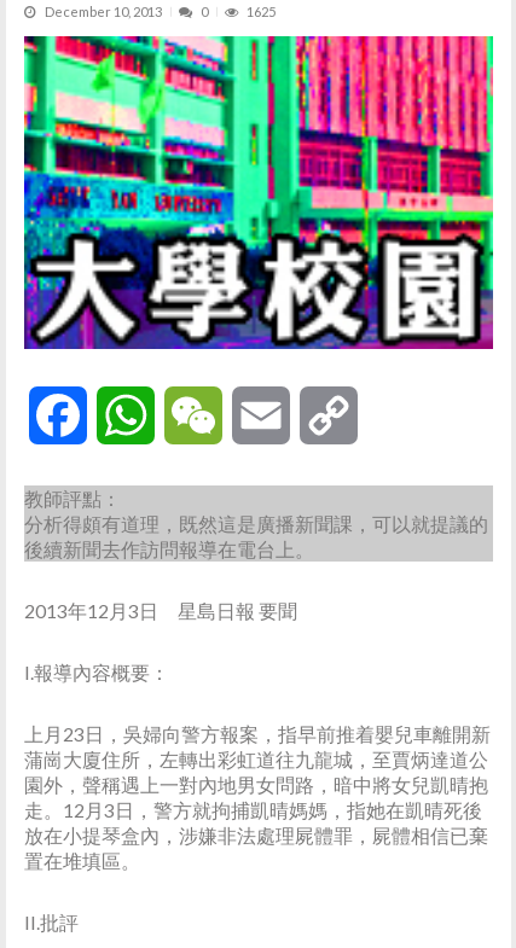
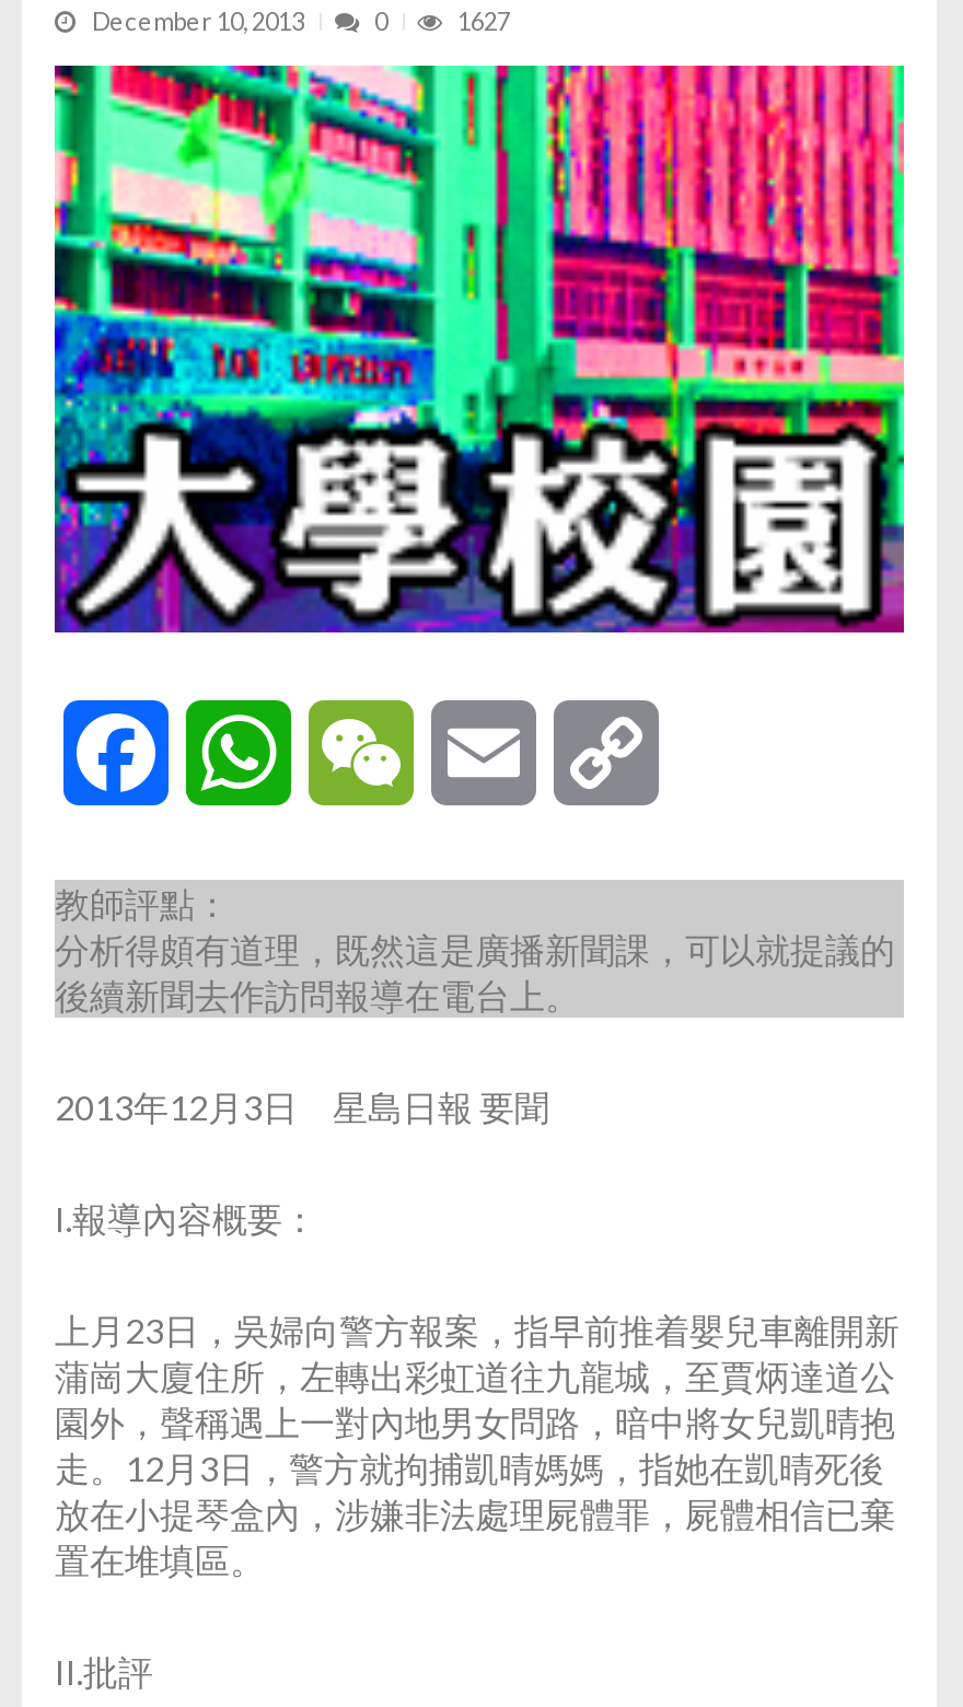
- 1625
+ 1627
